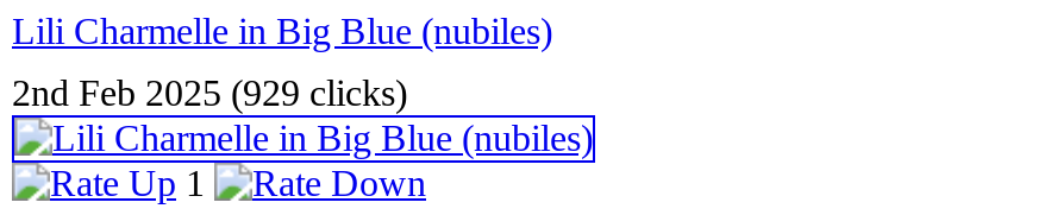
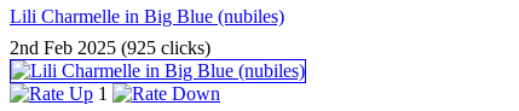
- 2nd Feb 2025 (929 clicks)
+ 2nd Feb 2025 (925 clicks)
